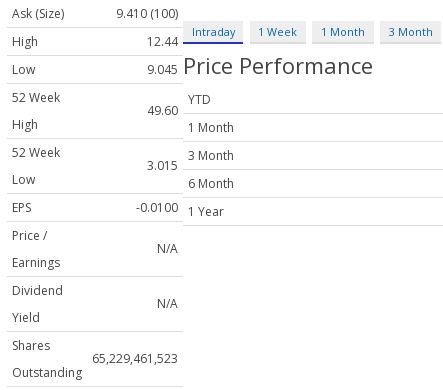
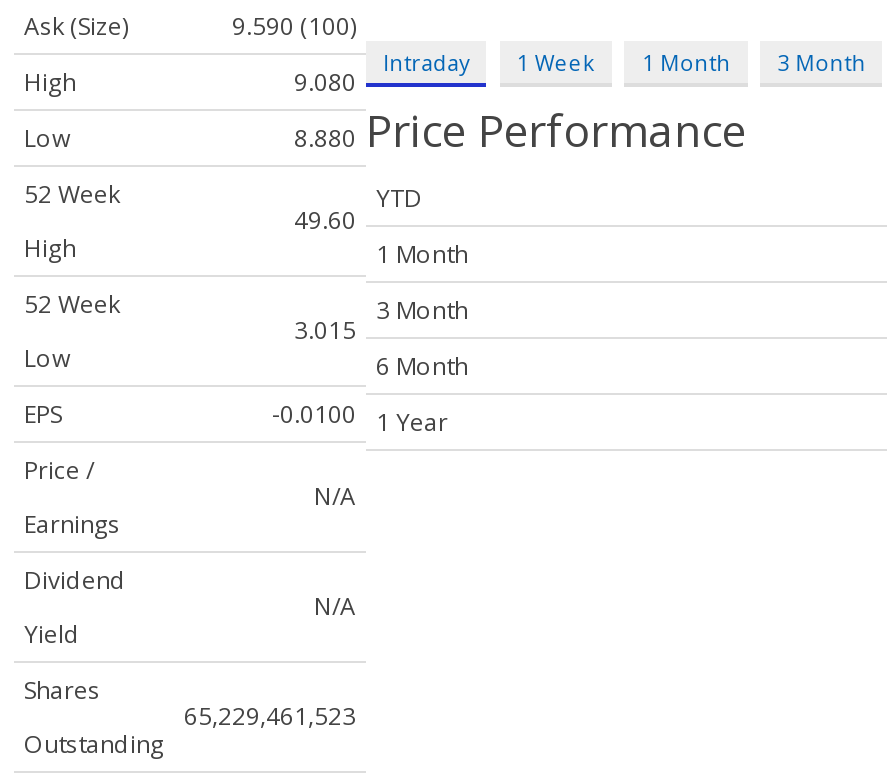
- 9.410 (100)
+ 9.590 (100)

- 12.44
+ 9.080

- 9.045 Price Performance
+ 8.880 Price Performance
